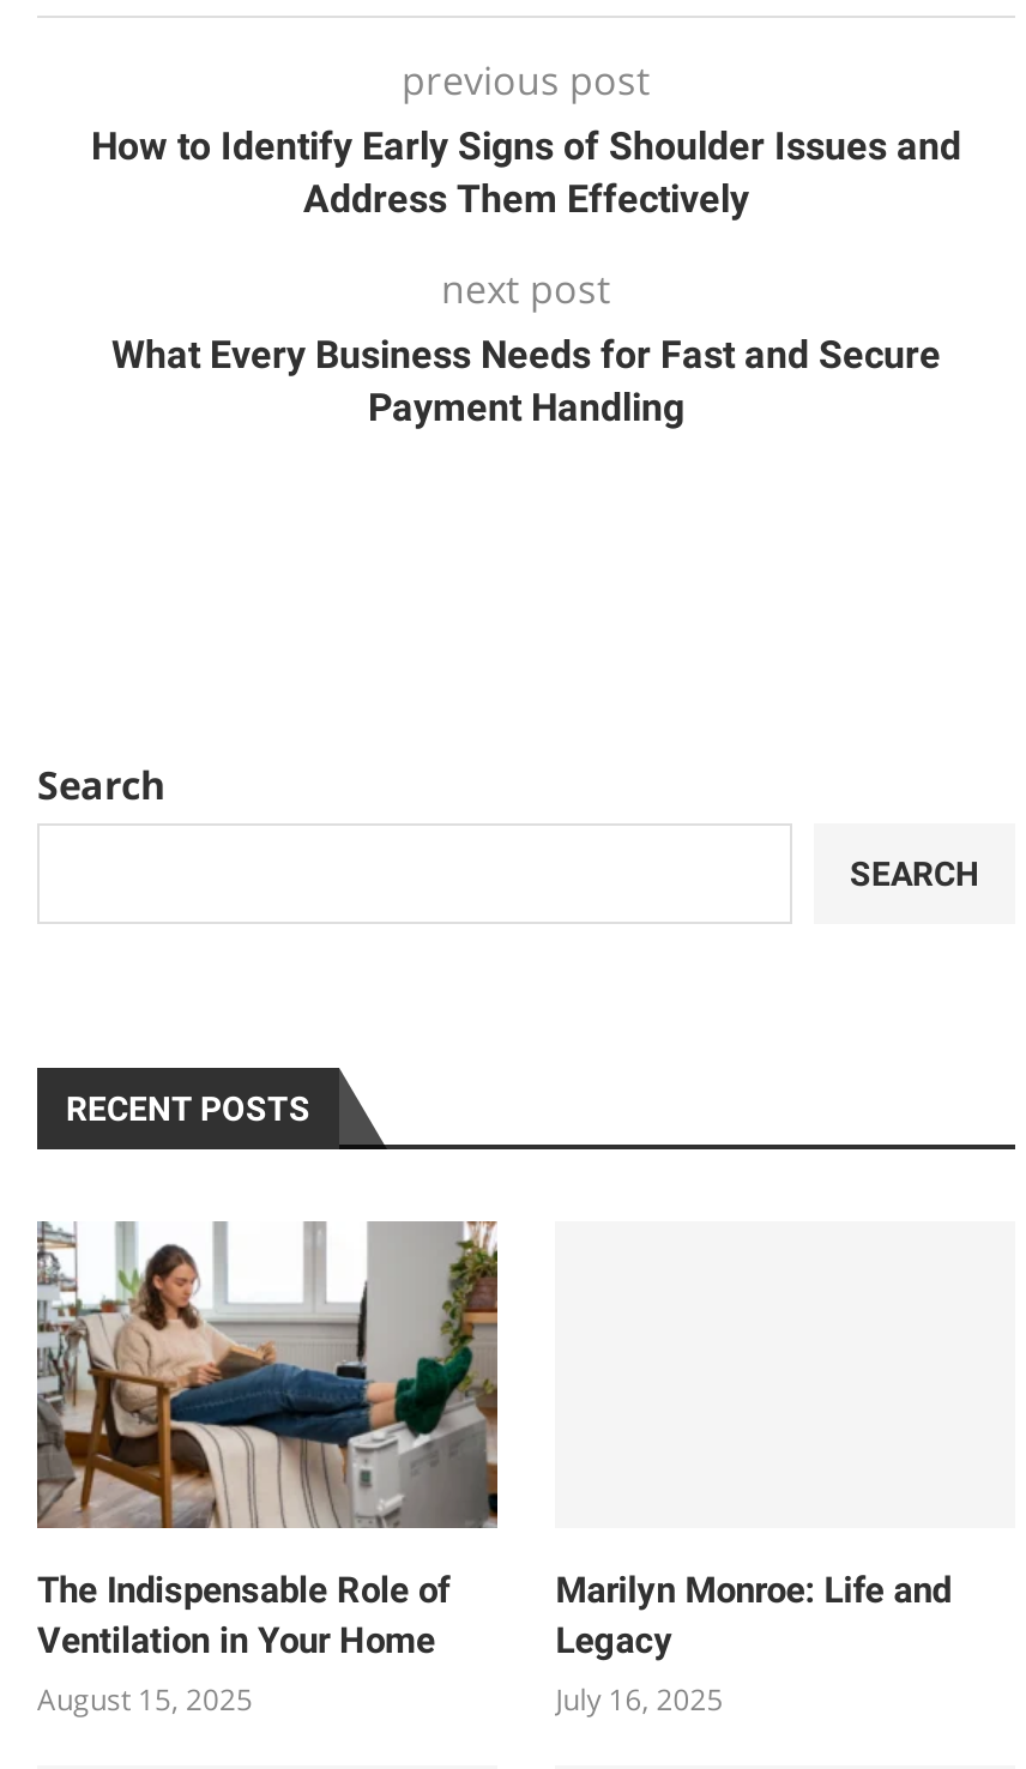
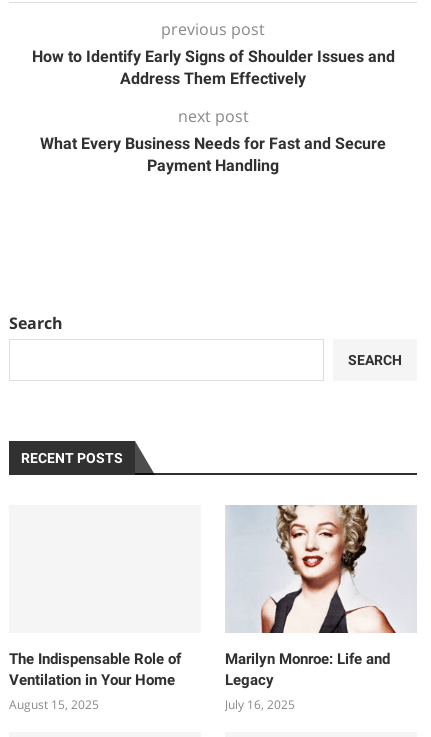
+ [image]

- [image]
